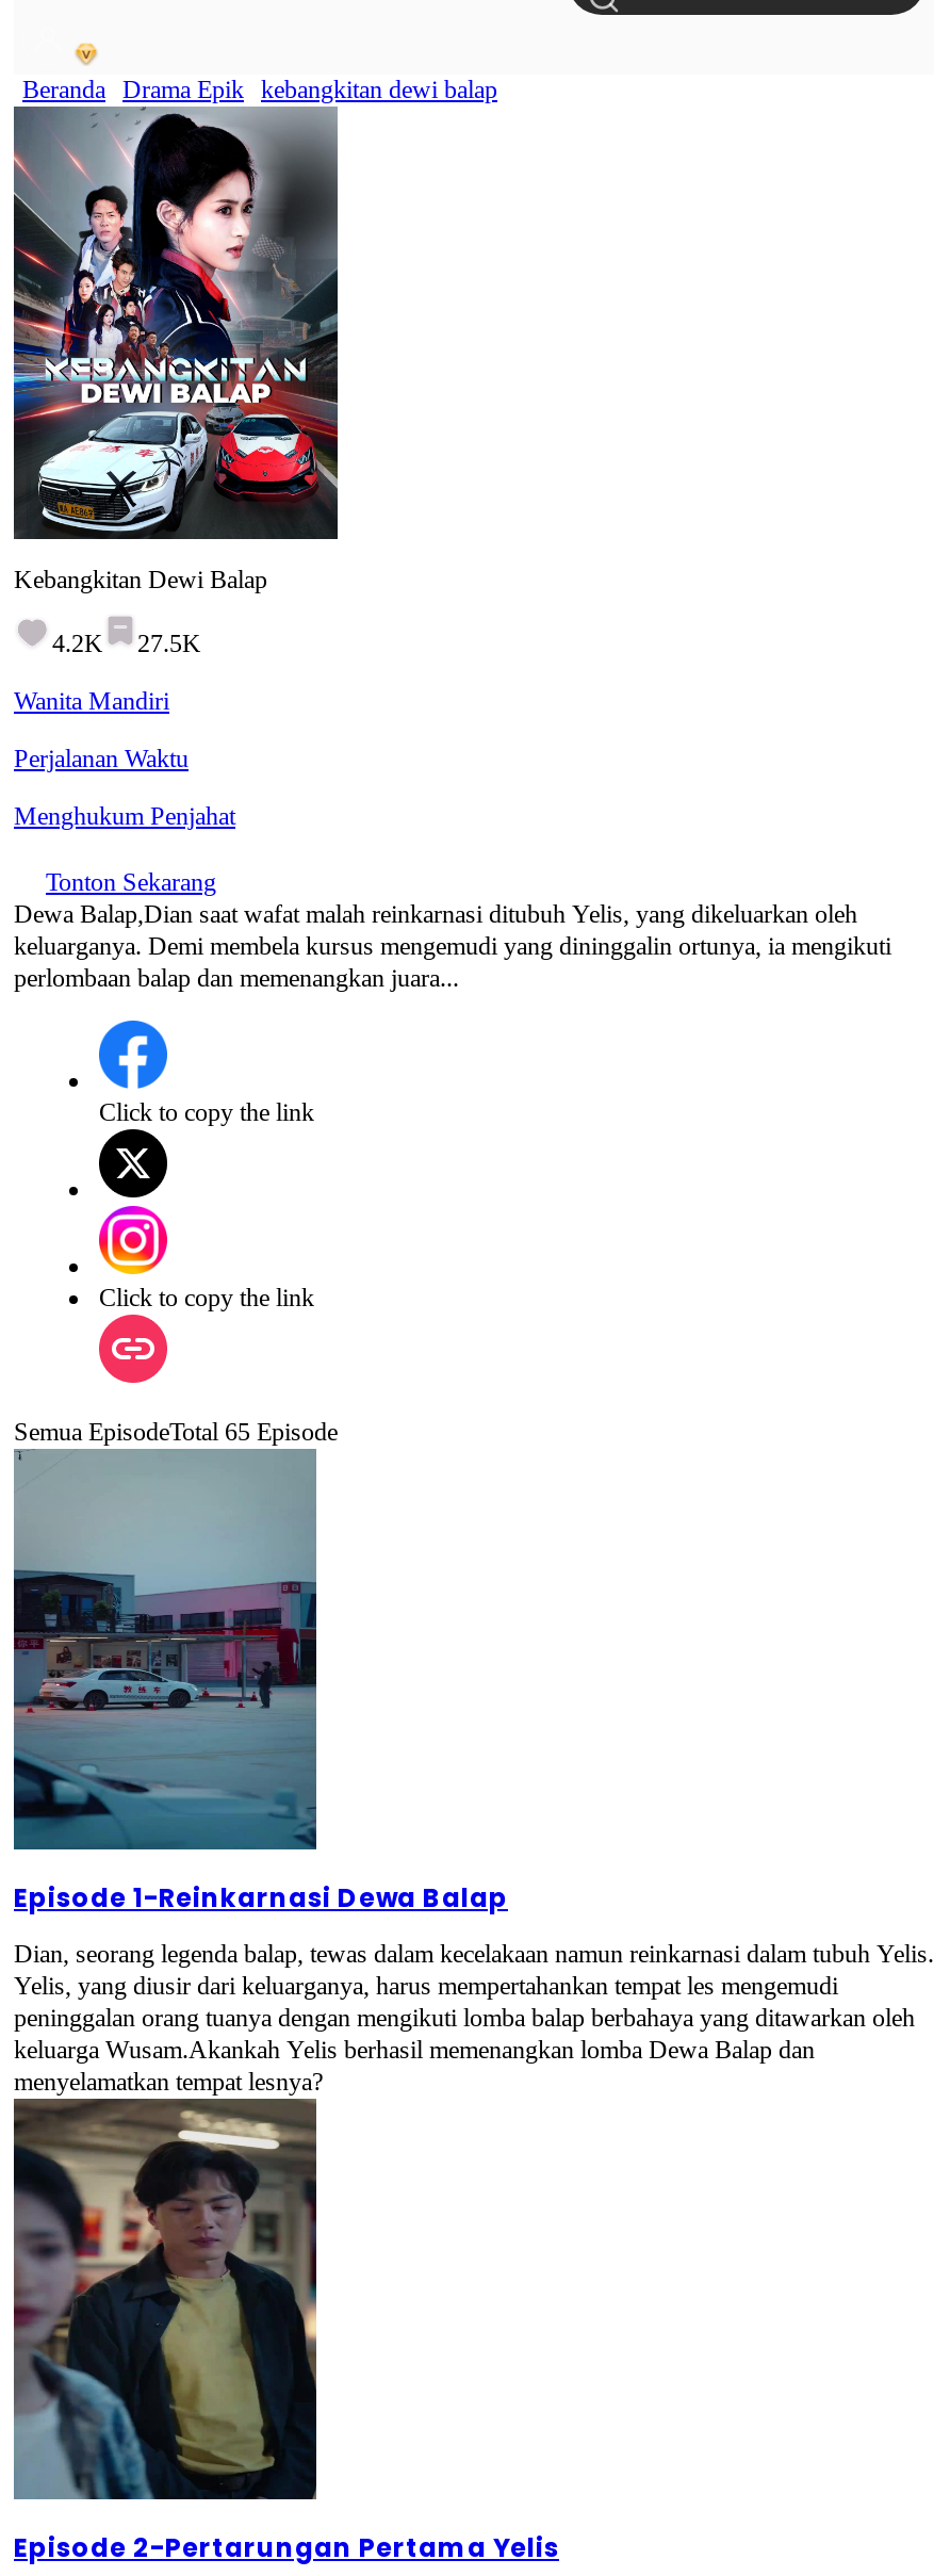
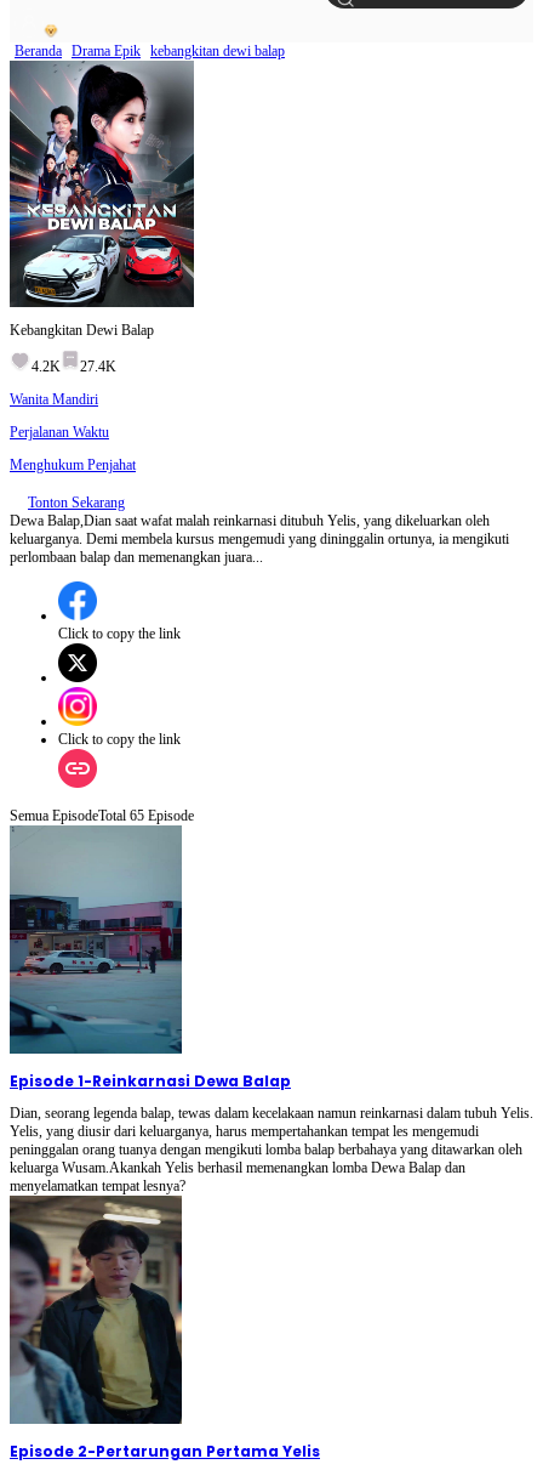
- 4.2K 27.5K
+ 4.2K 27.4K
